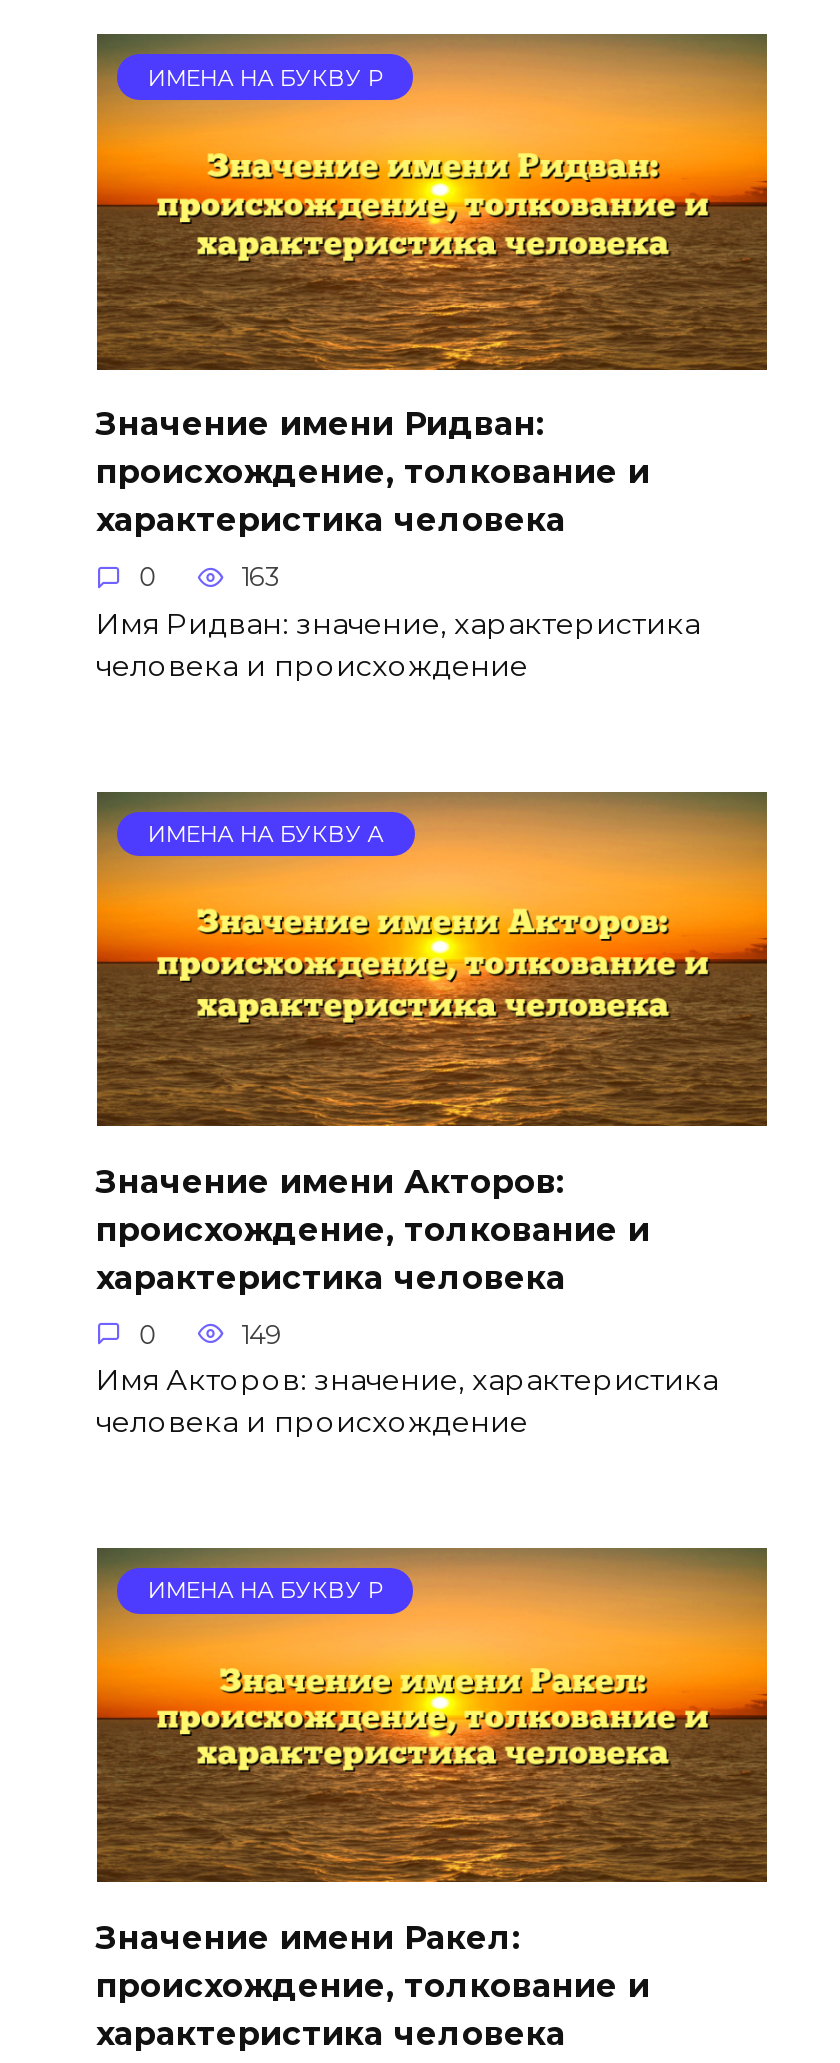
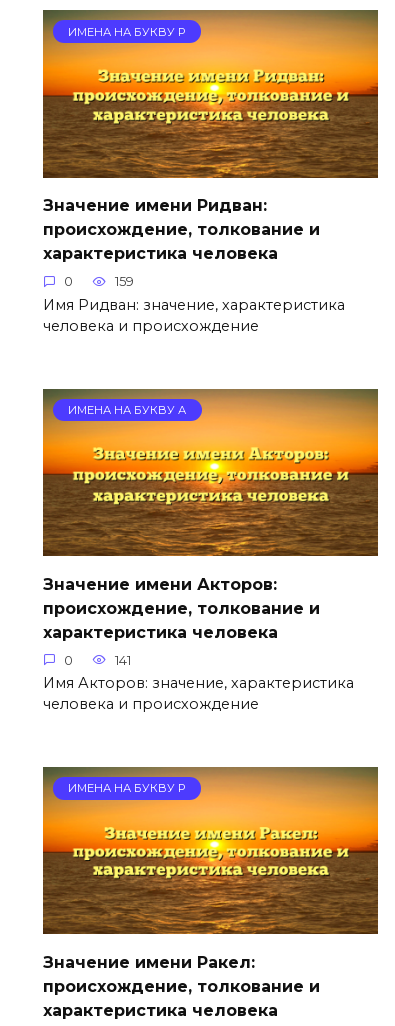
- 163
+ 159

- 149
+ 141
